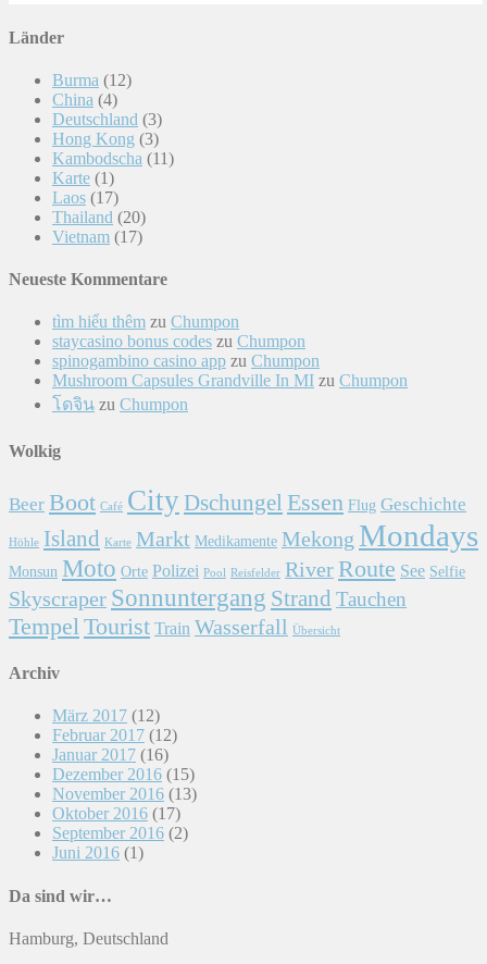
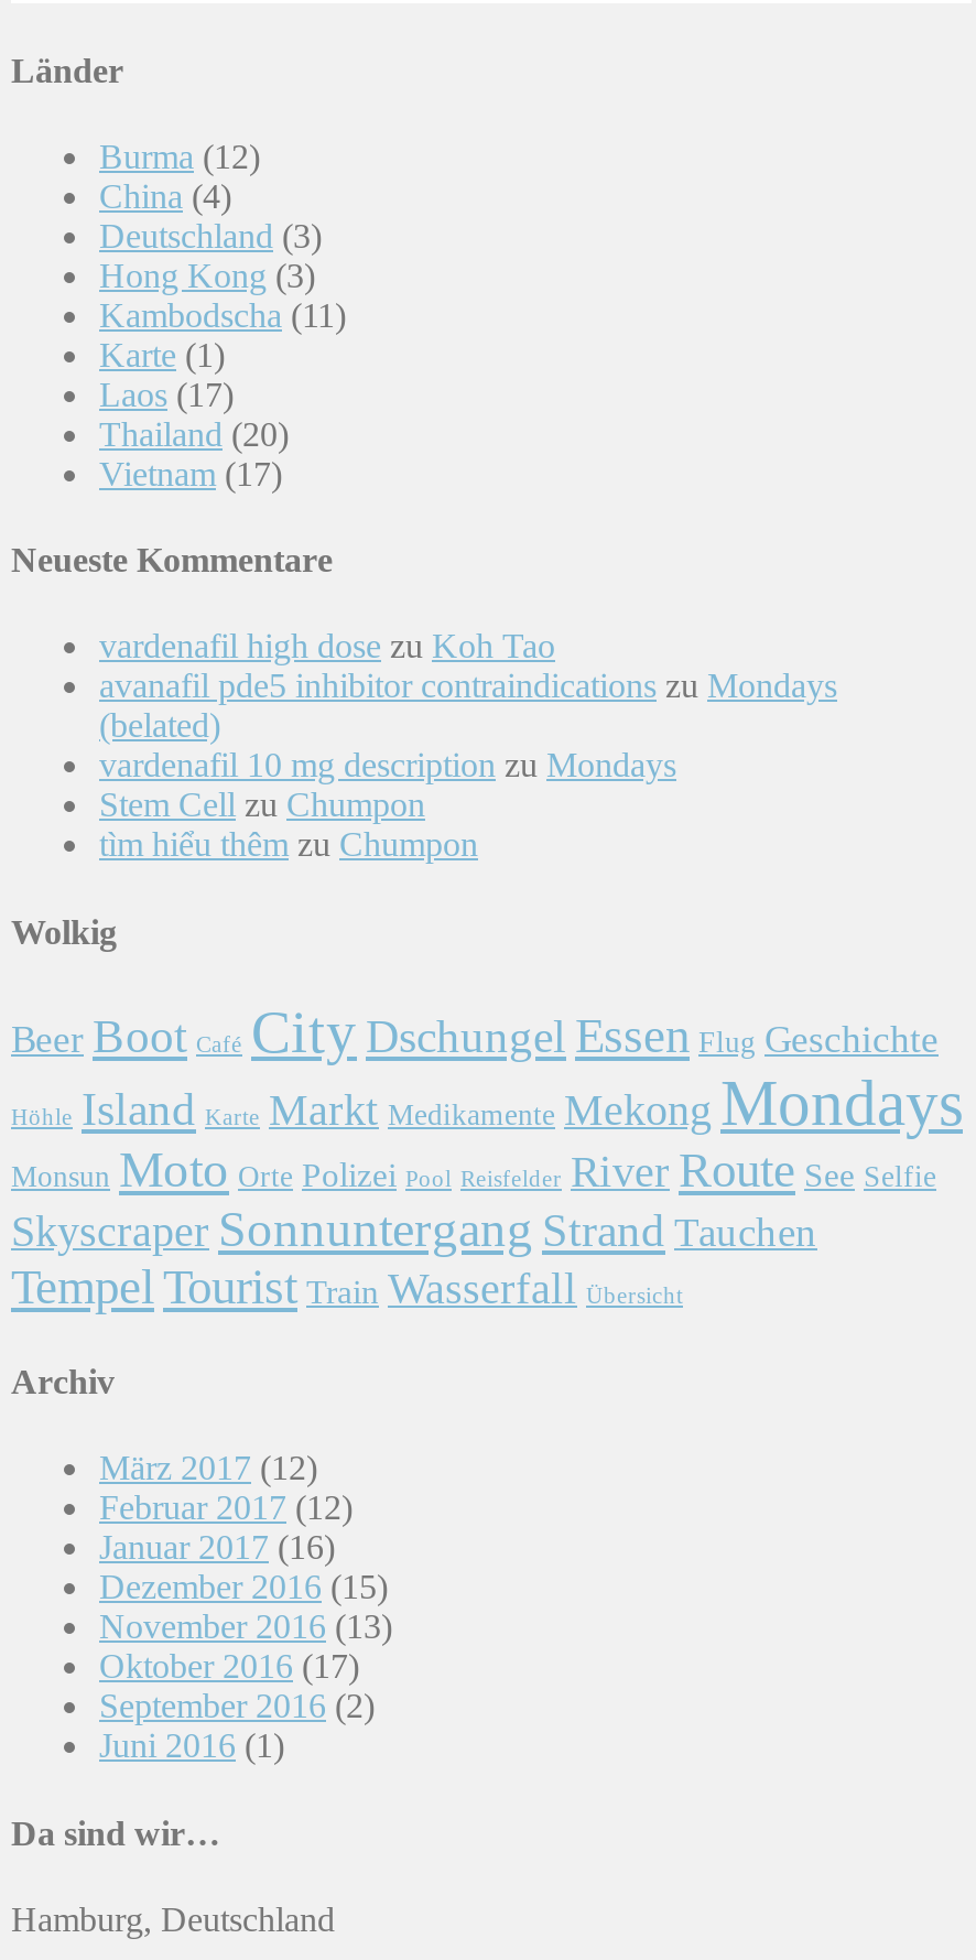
+ vardenafil high dose zu Koh Tao
+ avanafil pde5 inhibitor contraindications zu Mondays
+ (belated)
+ vardenafil 10 mg description zu Mondays
+ Stem Cell zu Chumpon

moved down: tìm hiểu thêm zu Chumpon

- staycasino bonus codes zu Chumpon
- spinogambino casino app zu Chumpon
- Mushroom Capsules Grandville In MI zu Chumpon
- โดจินzu Chumpon
